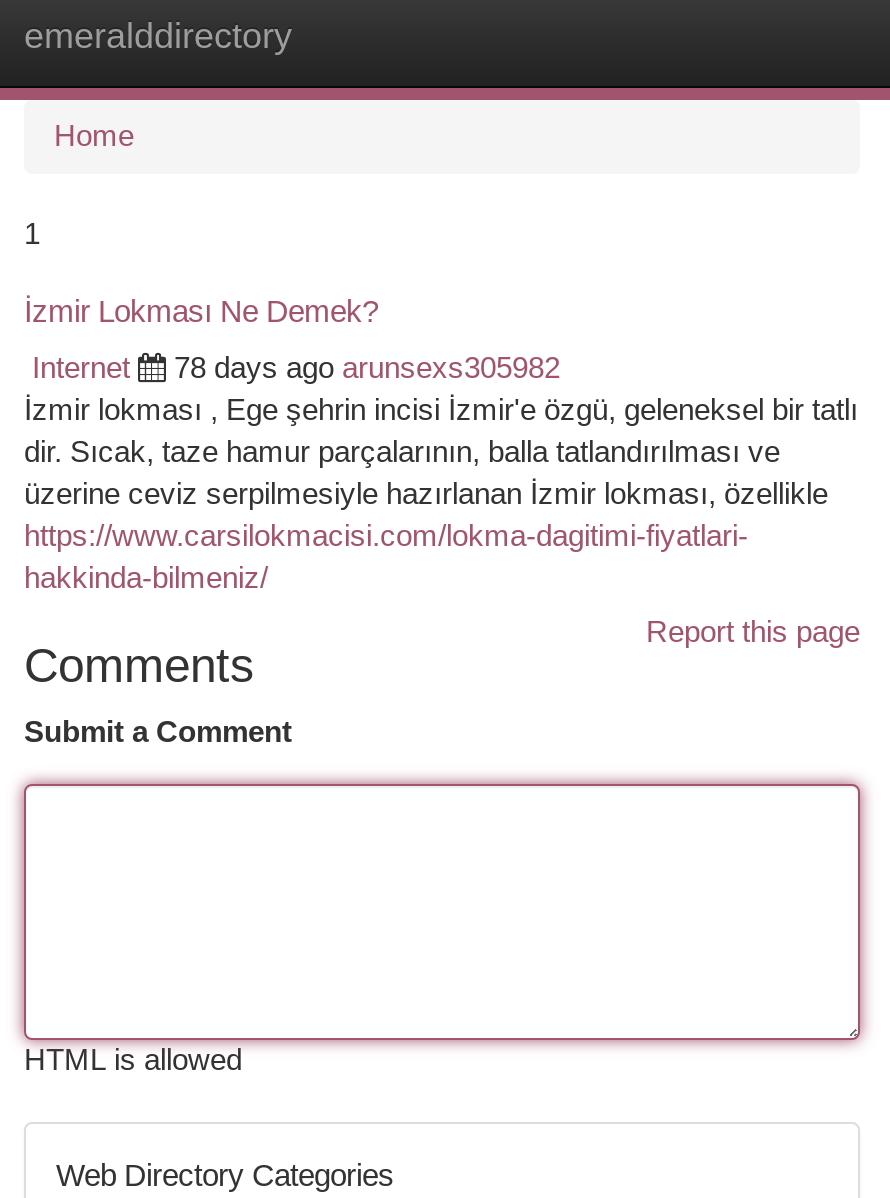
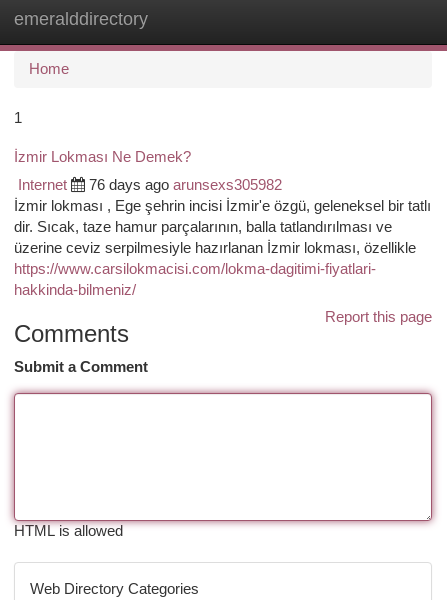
- 78 days ago arunsexs305982
+ 76 days ago arunsexs305982
